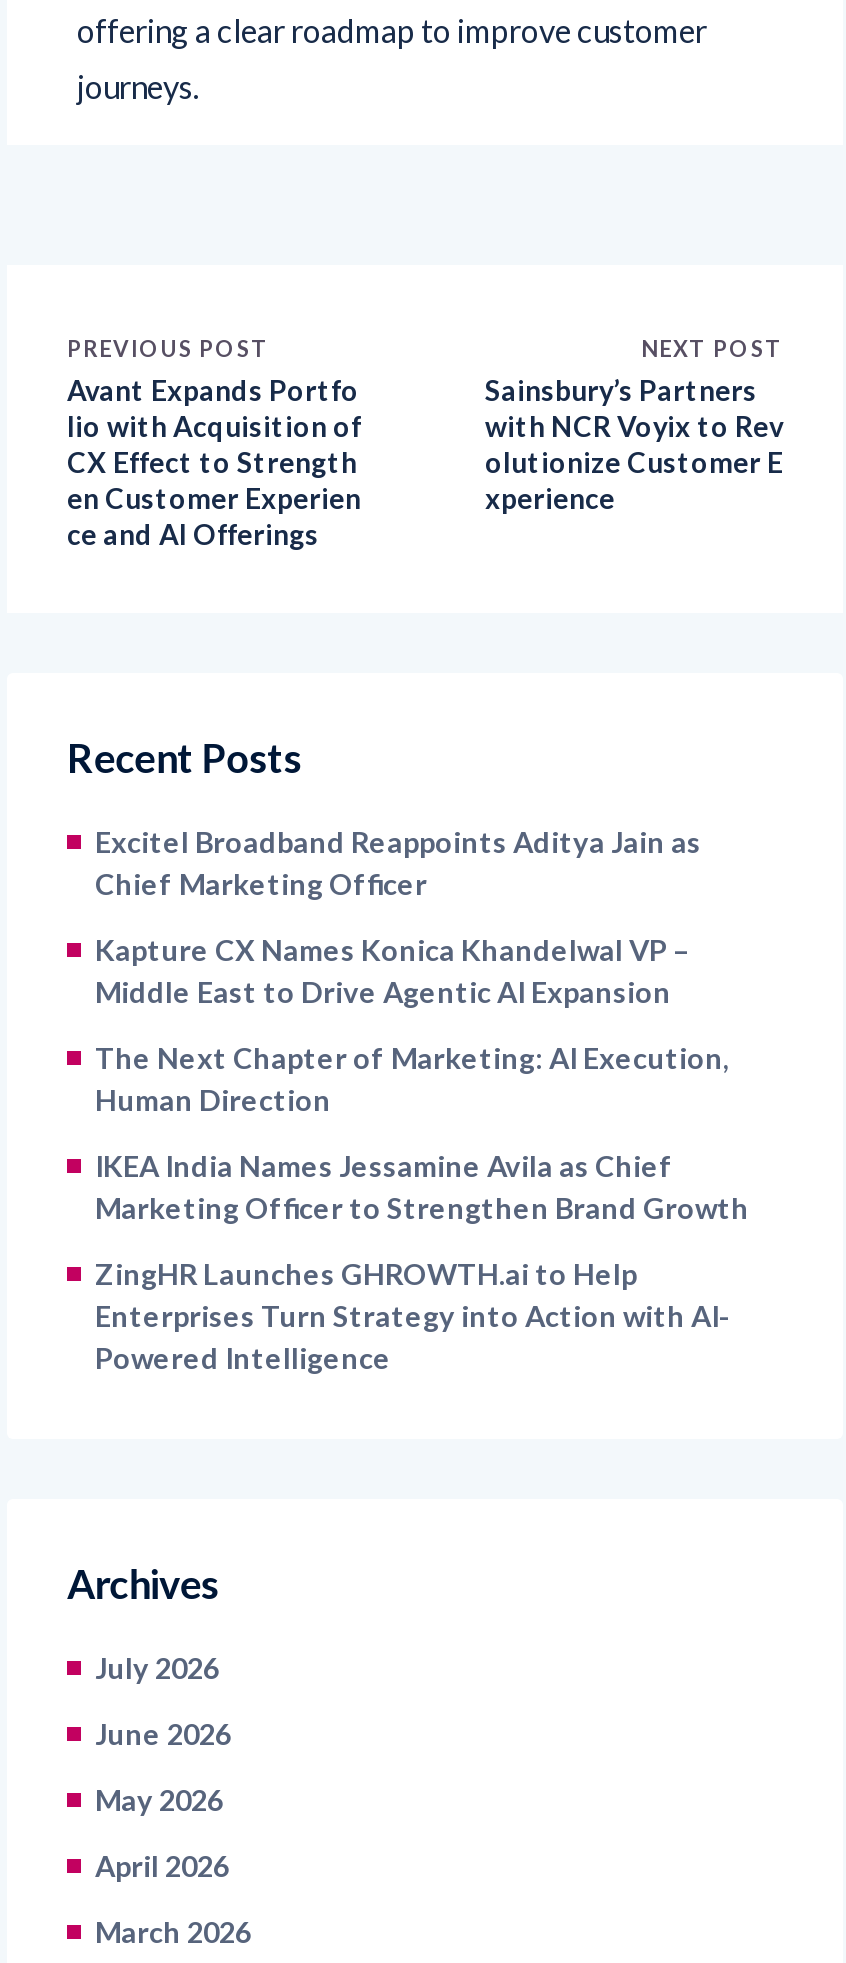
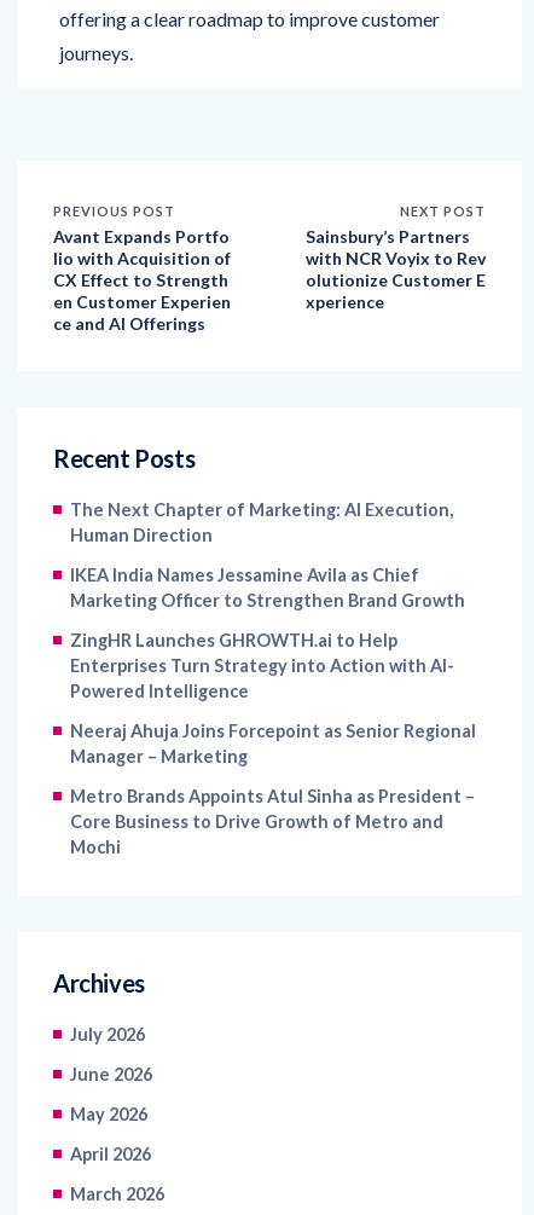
- Excitel Broadband Reappoints Aditya Jain as
- Chief Marketing Officer
- Kapture CX Names Konica Khandelwal VP –
- Middle East to Drive Agentic AI Expansion

moved up: The Next Chapter of Marketing: AI Execution, | Human Direction | IKEA India Names Jessamine Avila as Chief | Marketing Officer to Strengthen Brand Growth | ZingHR Launches GHROWTH.ai to Help | Enterprises Turn Strategy into Action with AI- | Powered Intelligence

+ Neeraj Ahuja Joins Forcepoint as Senior Regional
+ Manager – Marketing
+ Metro Brands Appoints Atul Sinha as President –
+ Core Business to Drive Growth of Metro and
+ Mochi
